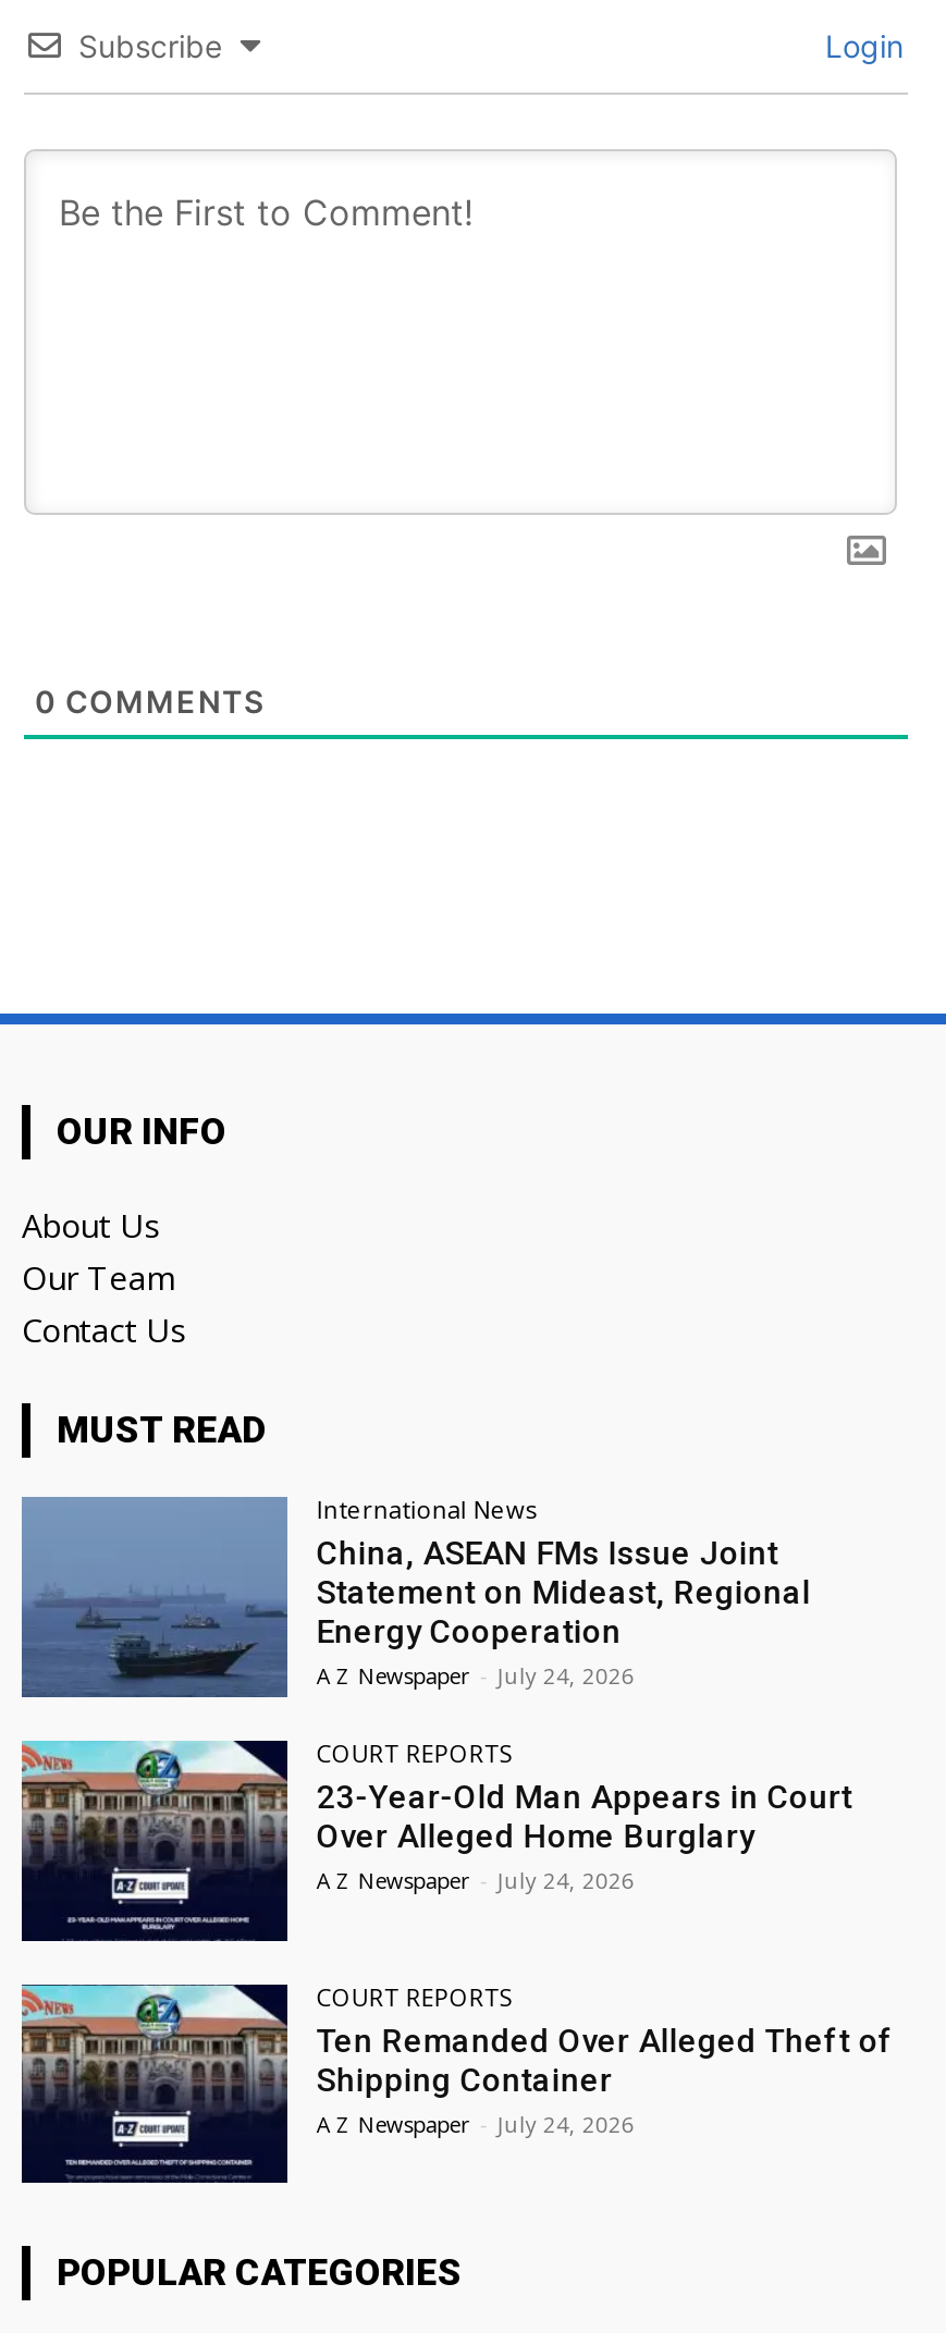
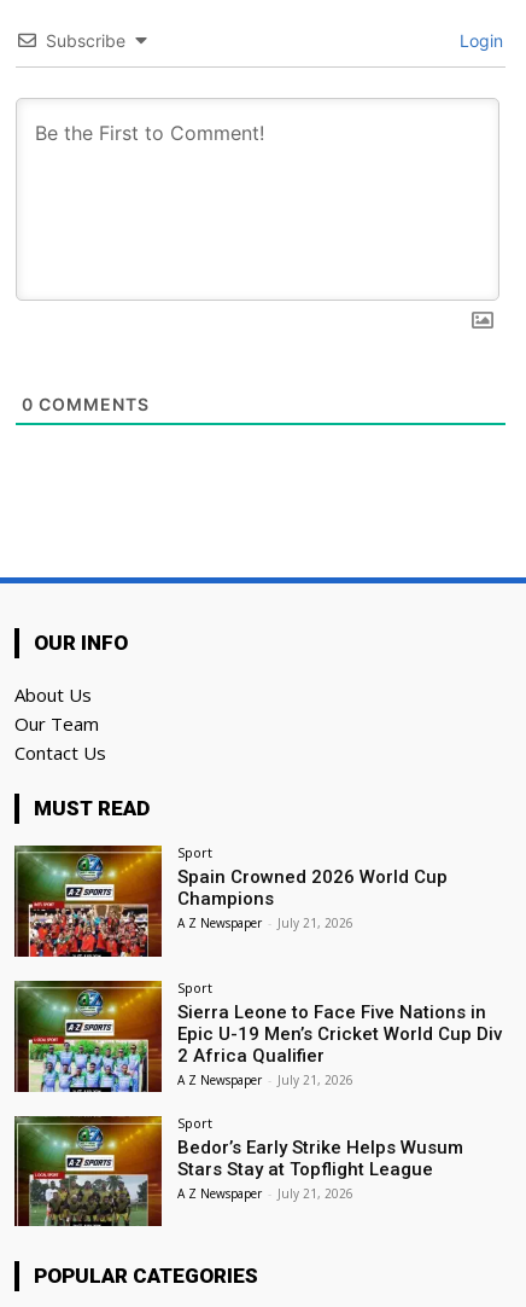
- [image]
- International News
- China, ASEAN FMs Issue Joint
- Statement on Mideast, Regional
- Energy Cooperation
- A Z Newspaper - July 24, 2026
+ [image]
+ Sport
+ Spain Crowned 2026 World Cup
+ Champions
+ A Z Newspaper - July 21, 2026

- [image]
- COURT REPORTS
- 23-Year-Old Man Appears in Court
- Over Alleged Home Burglary
- A Z Newspaper - July 24, 2026
+ [image]
+ Sport
+ Sierra Leone to Face Five Nations in
+ Epic U-19 Men’s Cricket World Cup Div
+ 2 Africa Qualifier
+ A Z Newspaper - July 21, 2026

- [image]
- COURT REPORTS
- Ten Remanded Over Alleged Theft of
- Shipping Container
- A Z Newspaper - July 24, 2026
+ [image]
+ Sport
+ Bedor’s Early Strike Helps Wusum
+ Stars Stay at Topflight League
+ A Z Newspaper - July 21, 2026
